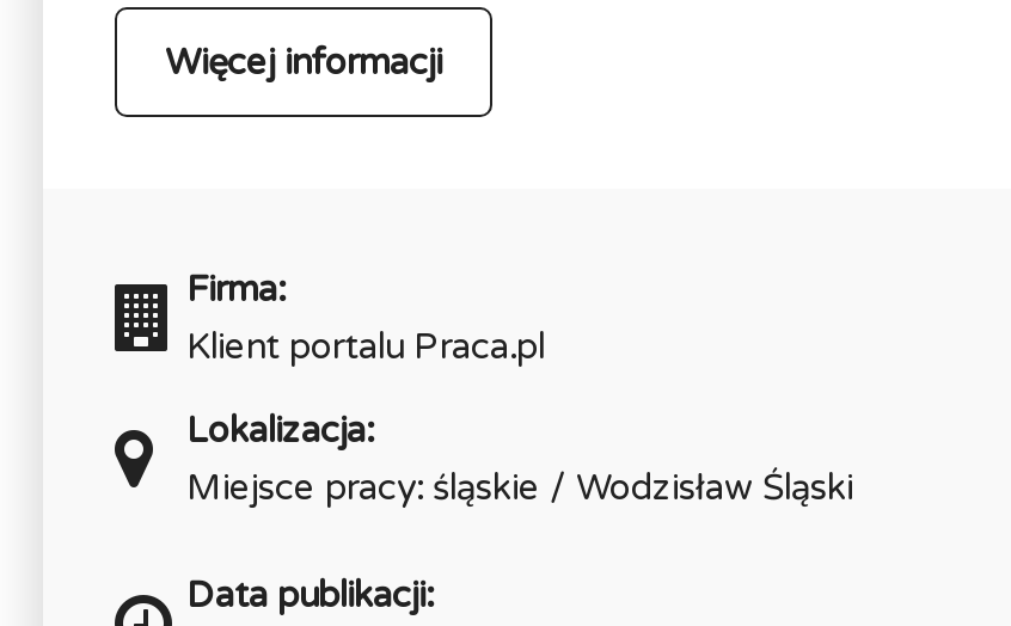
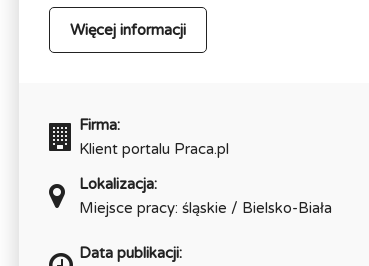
- Miejsce pracy: śląskie / Wodzisław Śląski
+ Miejsce pracy: śląskie / Bielsko-Biała
